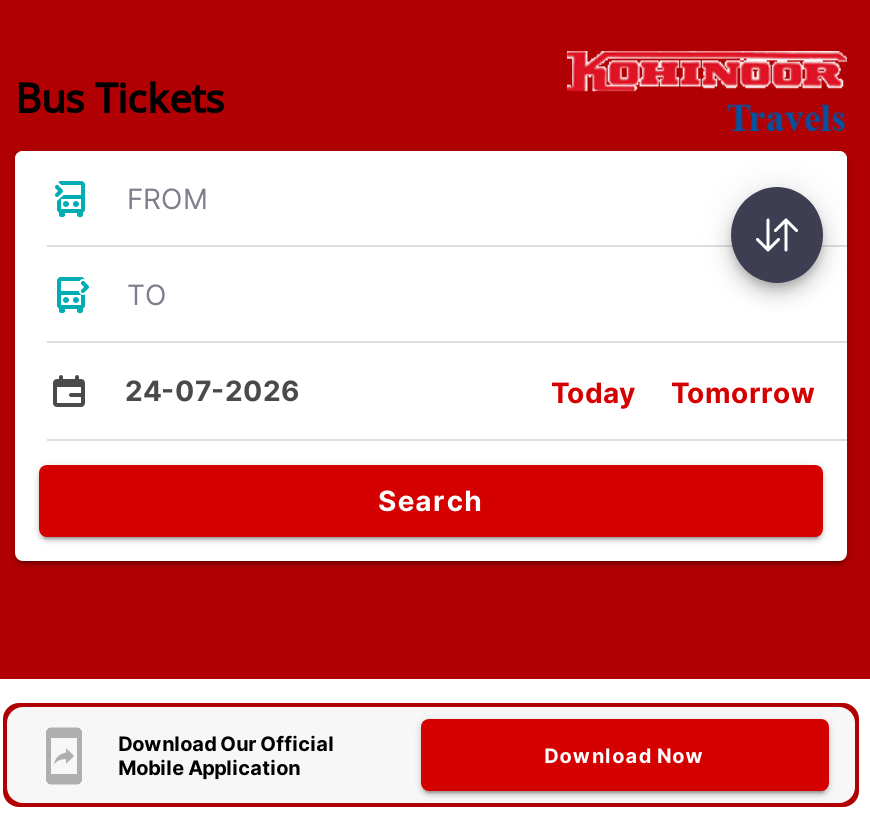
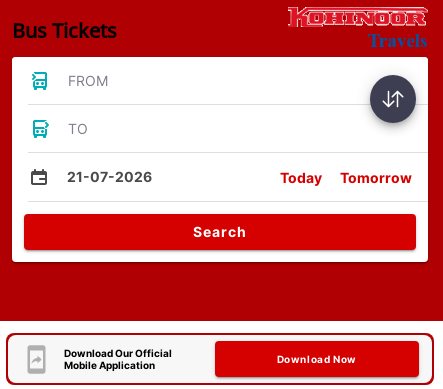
- 24-07-2026
+ 21-07-2026
